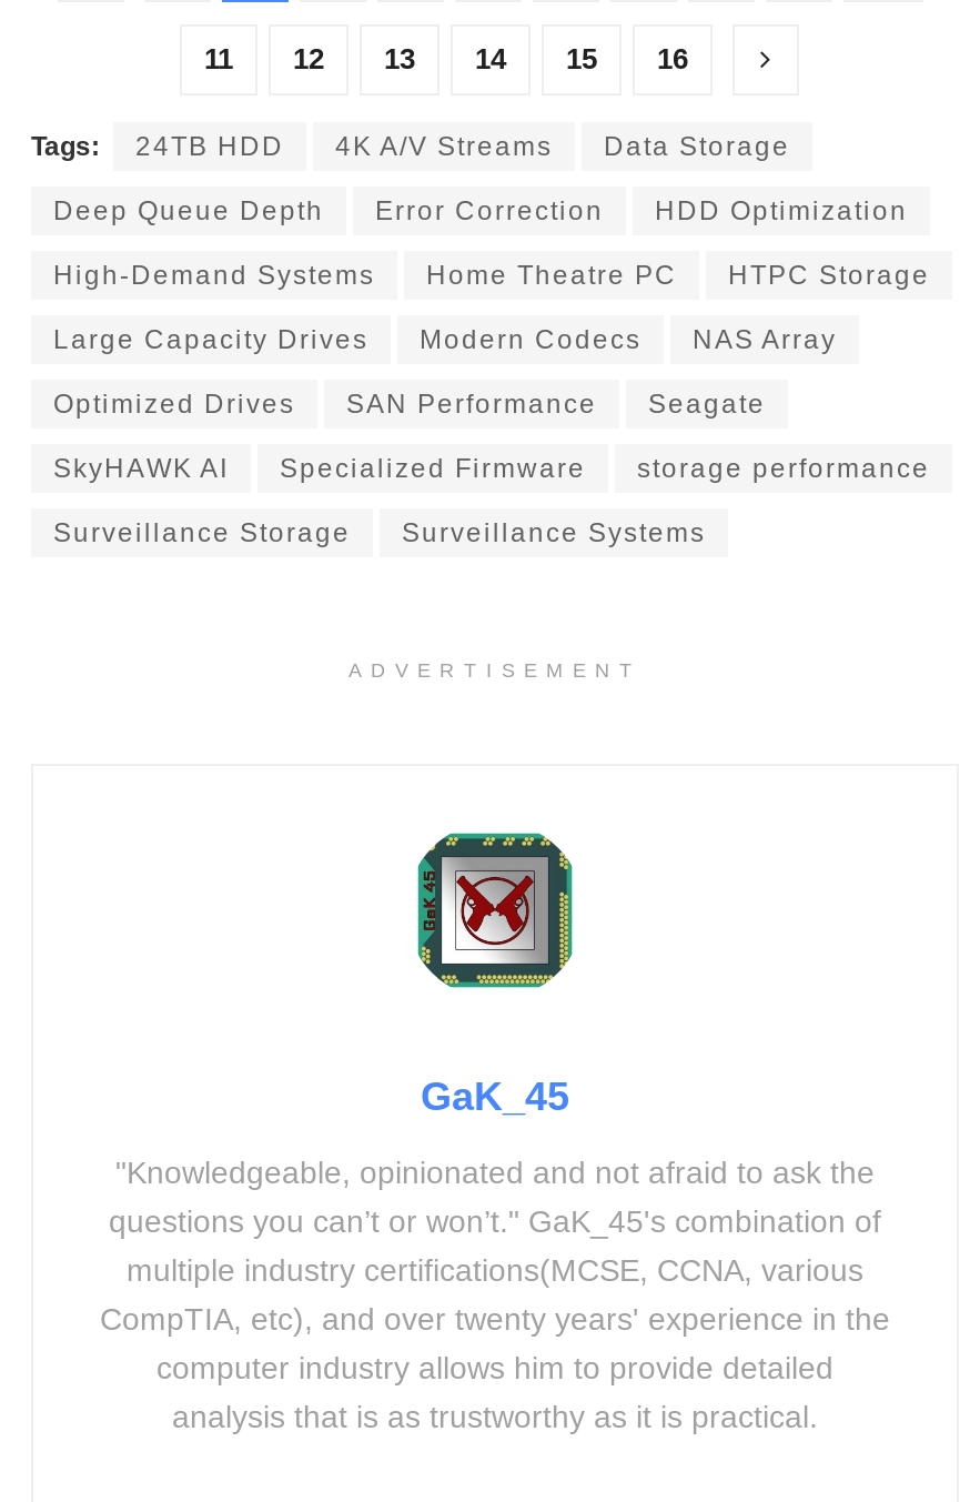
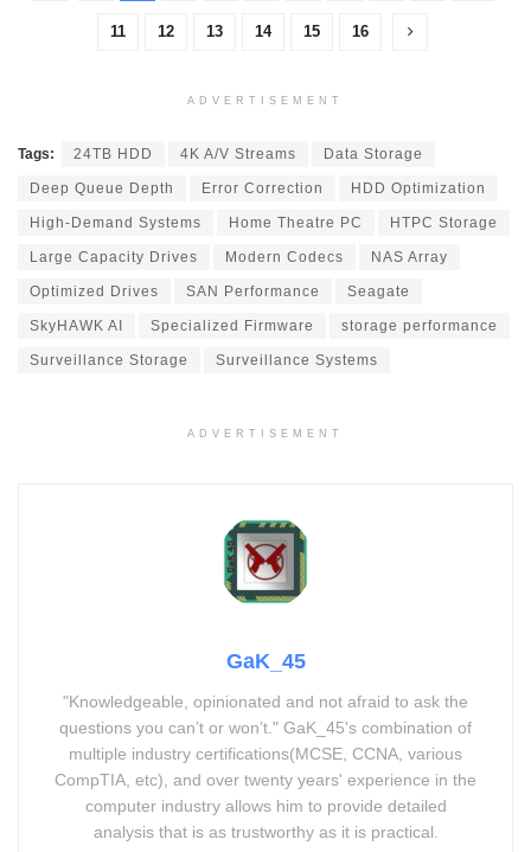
+ ADVERTISEMENT
